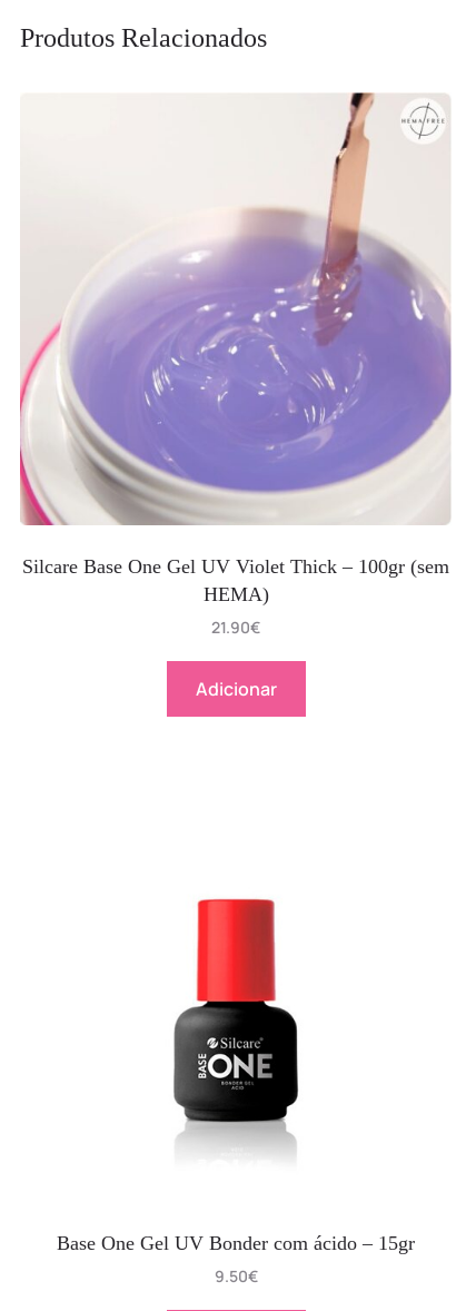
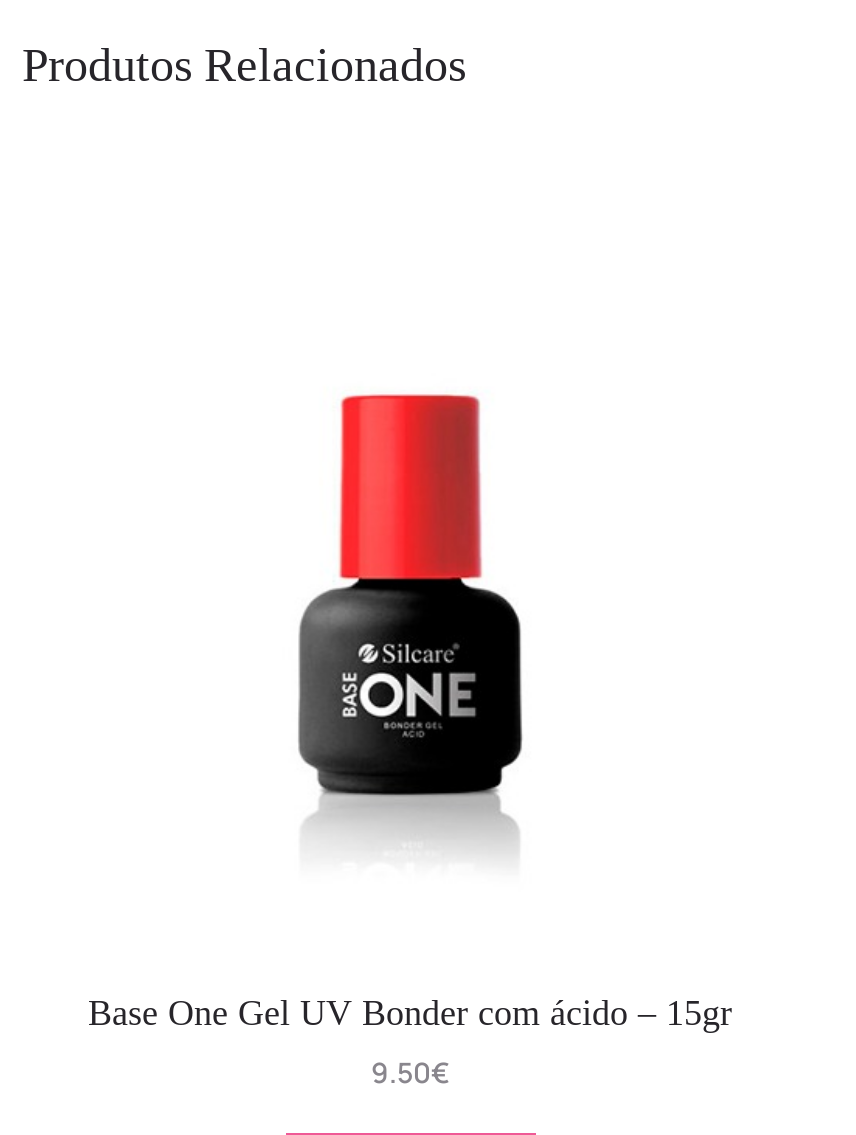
- [image]
- Silcare Base One Gel UV Violet Thick – 100gr (sem
- HEMA)
- 21.90€
- Adicionar
